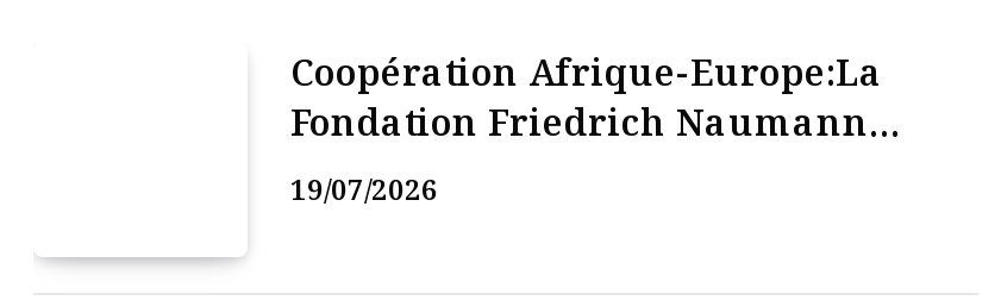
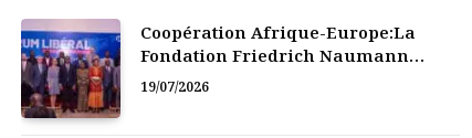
+ [image]
